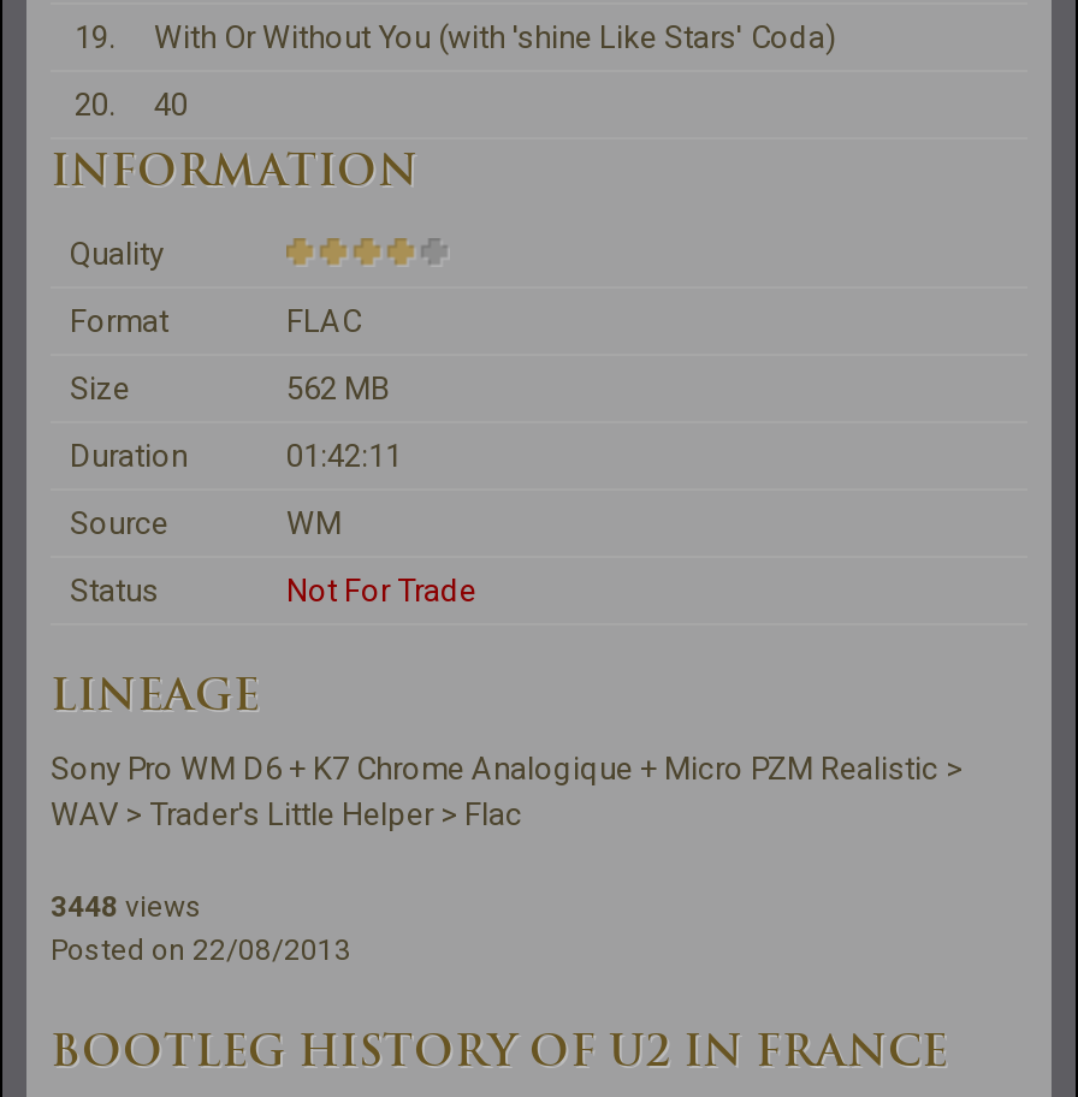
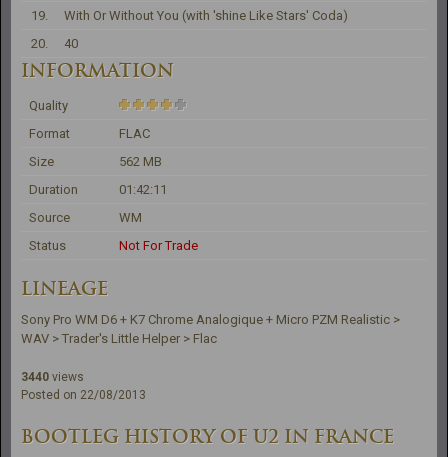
- 3448 views
+ 3440 views
